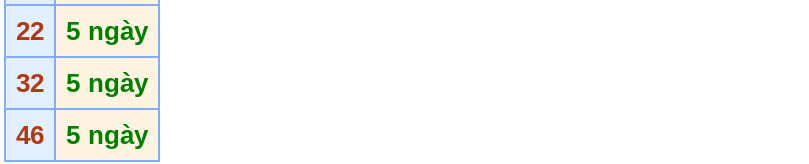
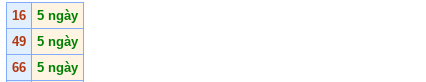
- 22 5 ngày
+ 16 5 ngày

- 32 5 ngày
+ 49 5 ngày

- 46 5 ngày
+ 66 5 ngày
